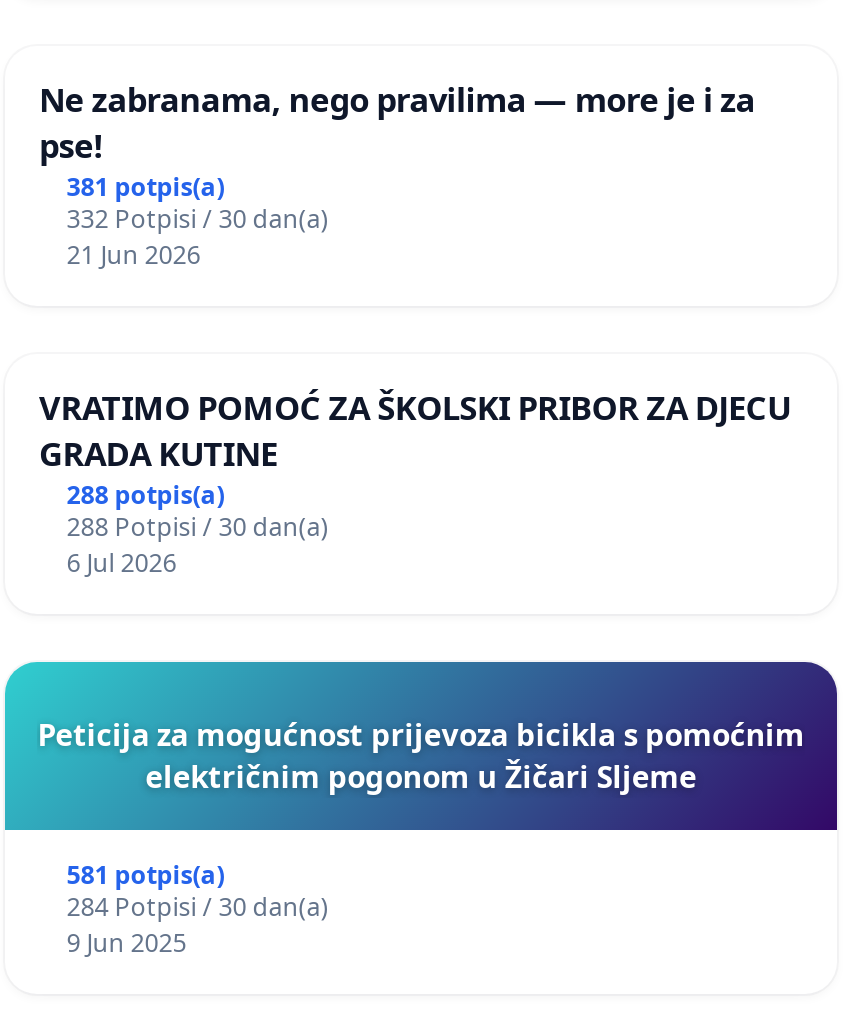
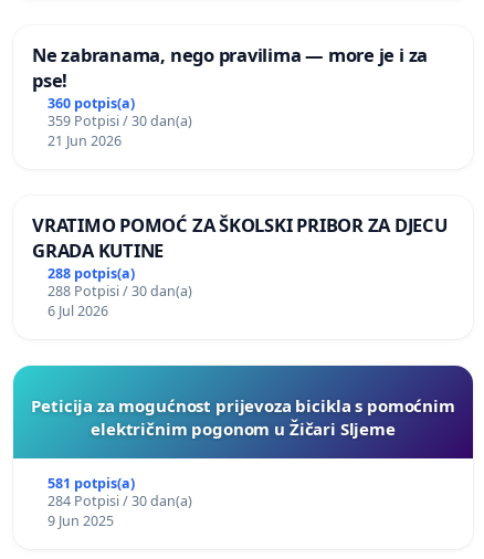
- 381 potpis(a)
+ 360 potpis(a)

- 332 Potpisi / 30 dan(a)
+ 359 Potpisi / 30 dan(a)
